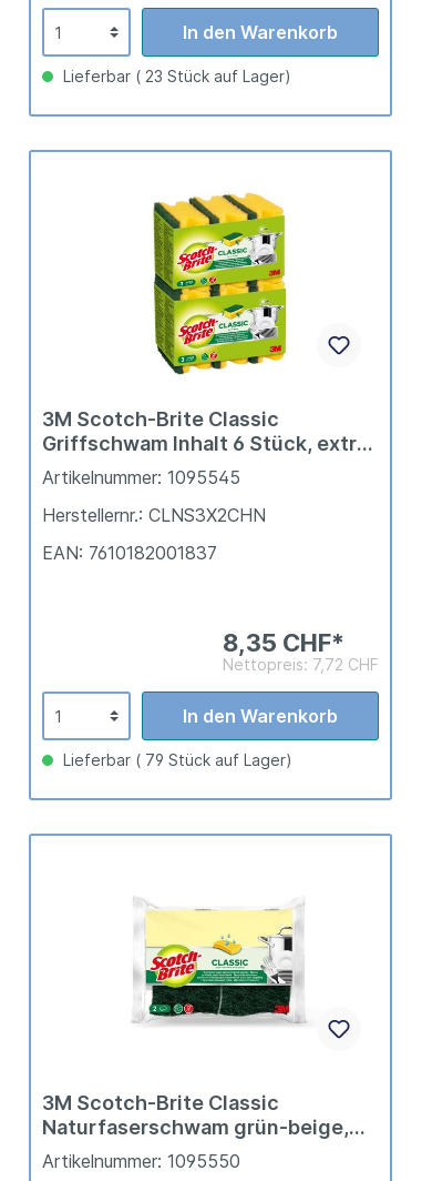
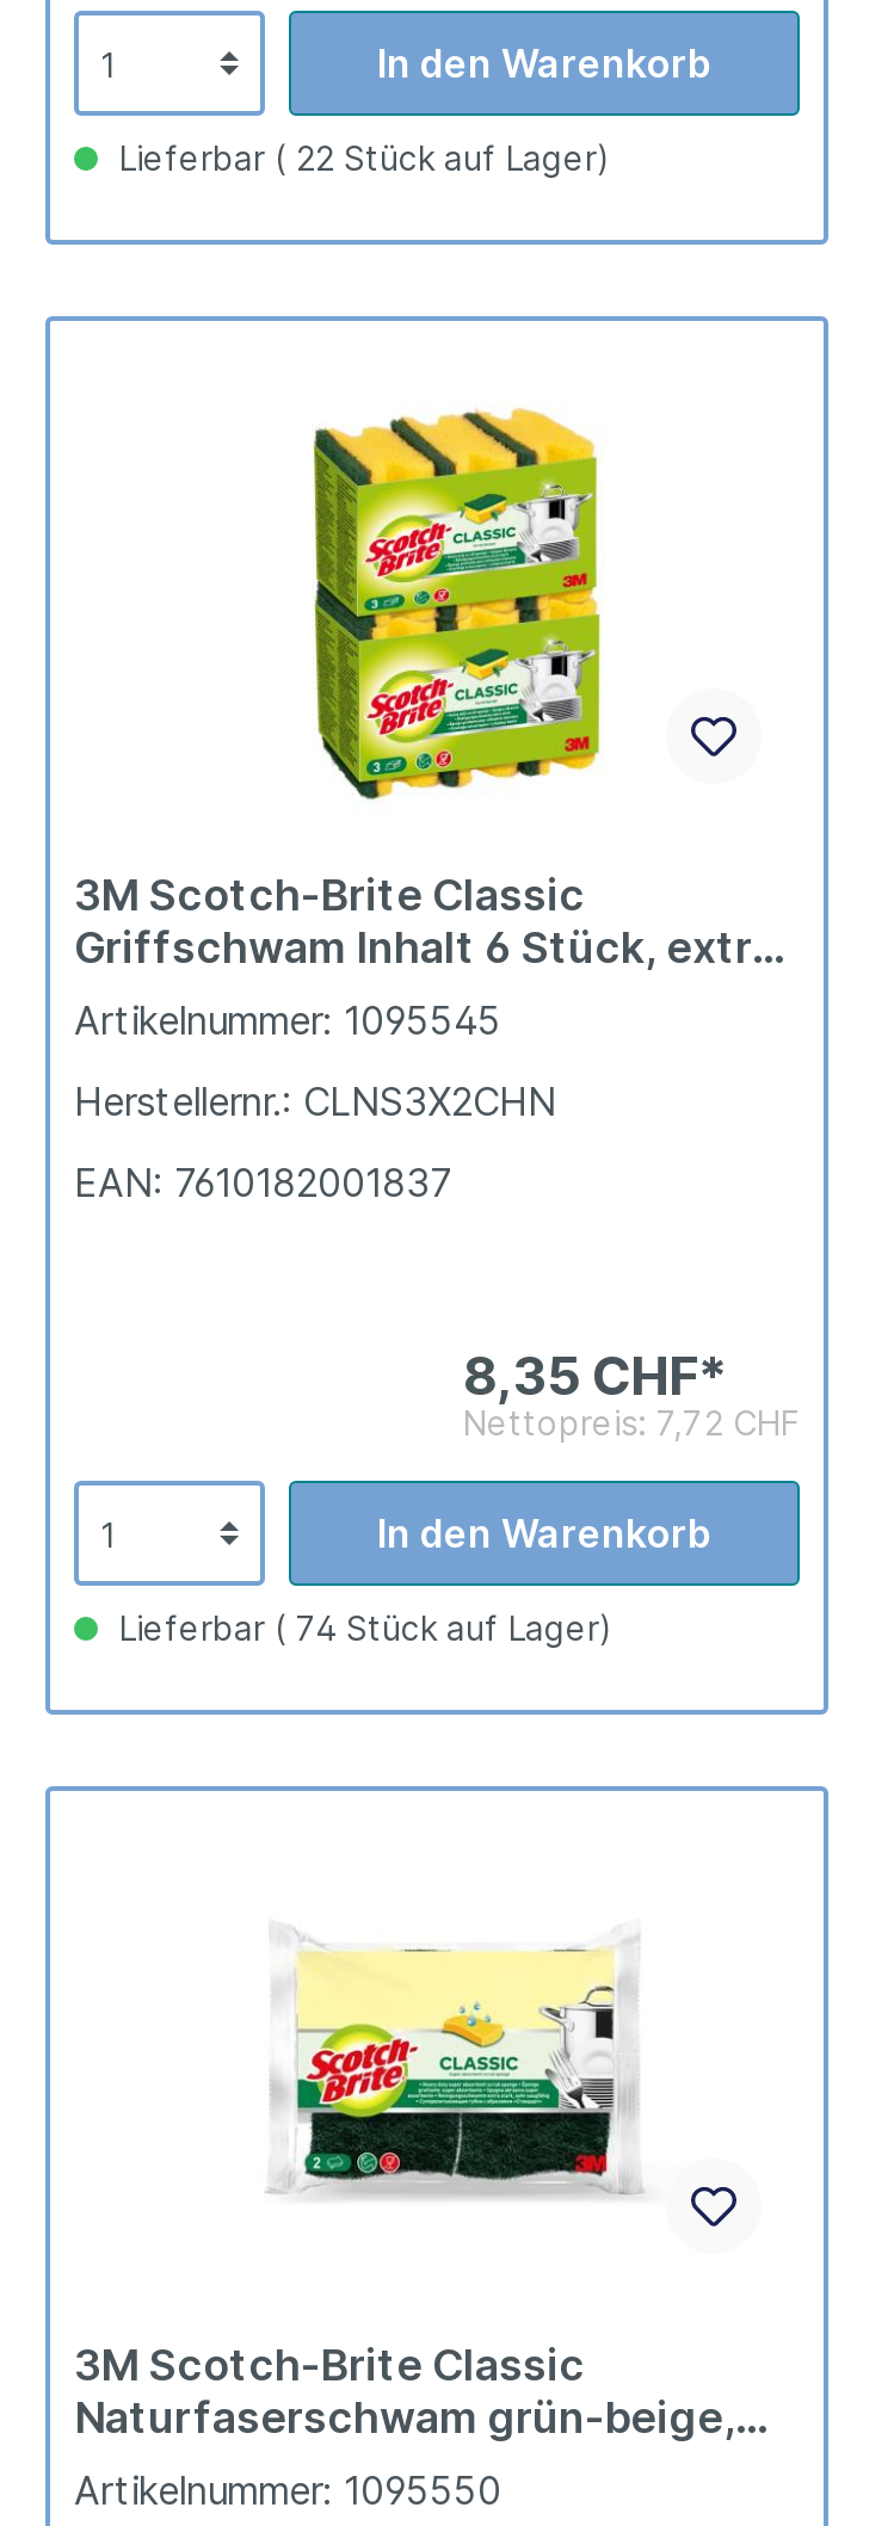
- Lieferbar ( 23 Stück auf Lager)
+ Lieferbar ( 22 Stück auf Lager)

- Lieferbar ( 79 Stück auf Lager)
+ Lieferbar ( 74 Stück auf Lager)
